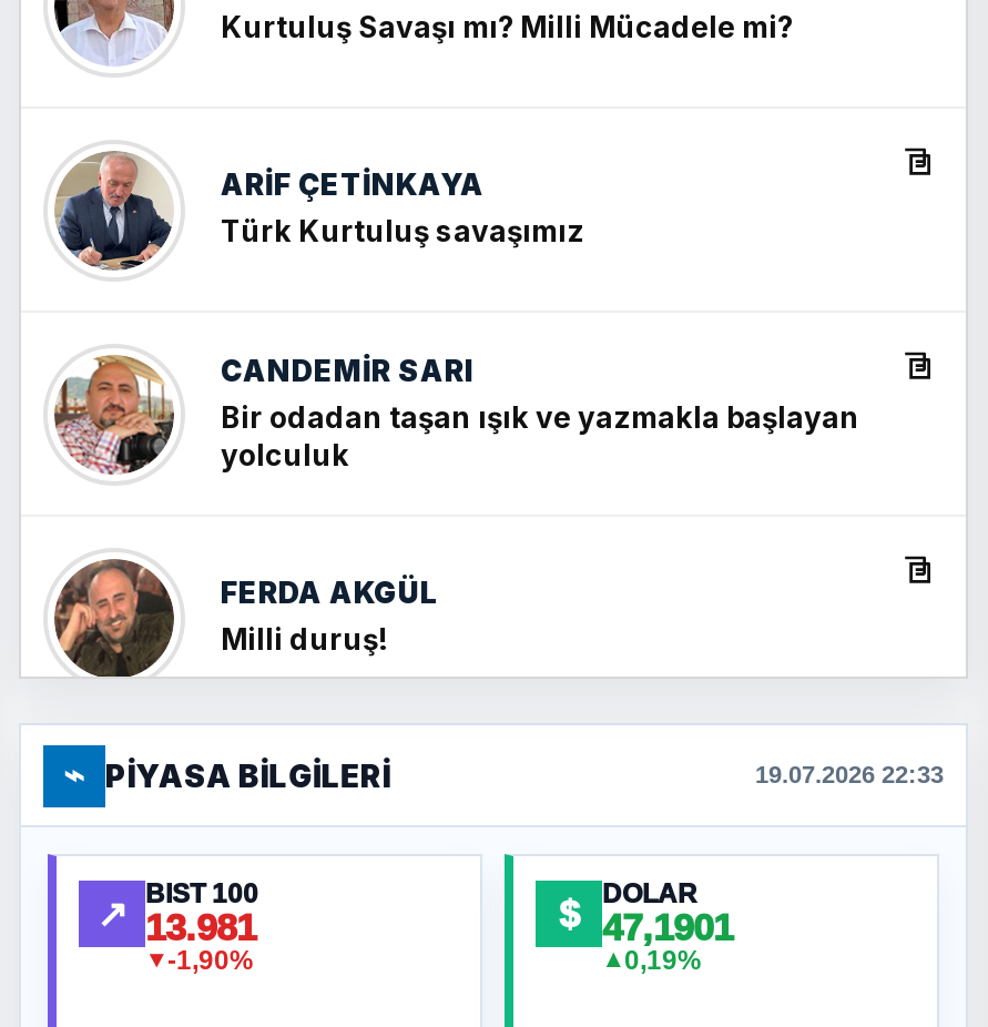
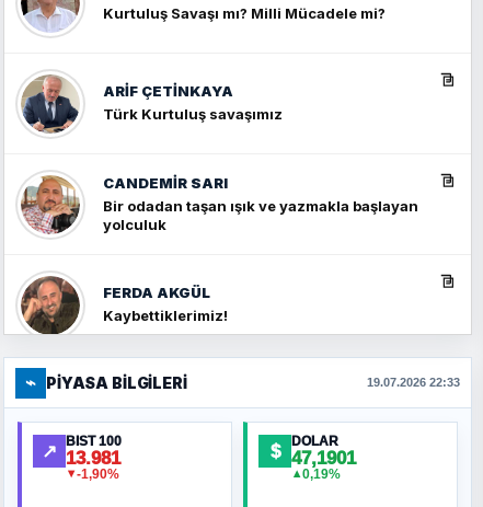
- Milli duruş!
+ Kaybettiklerimiz!
